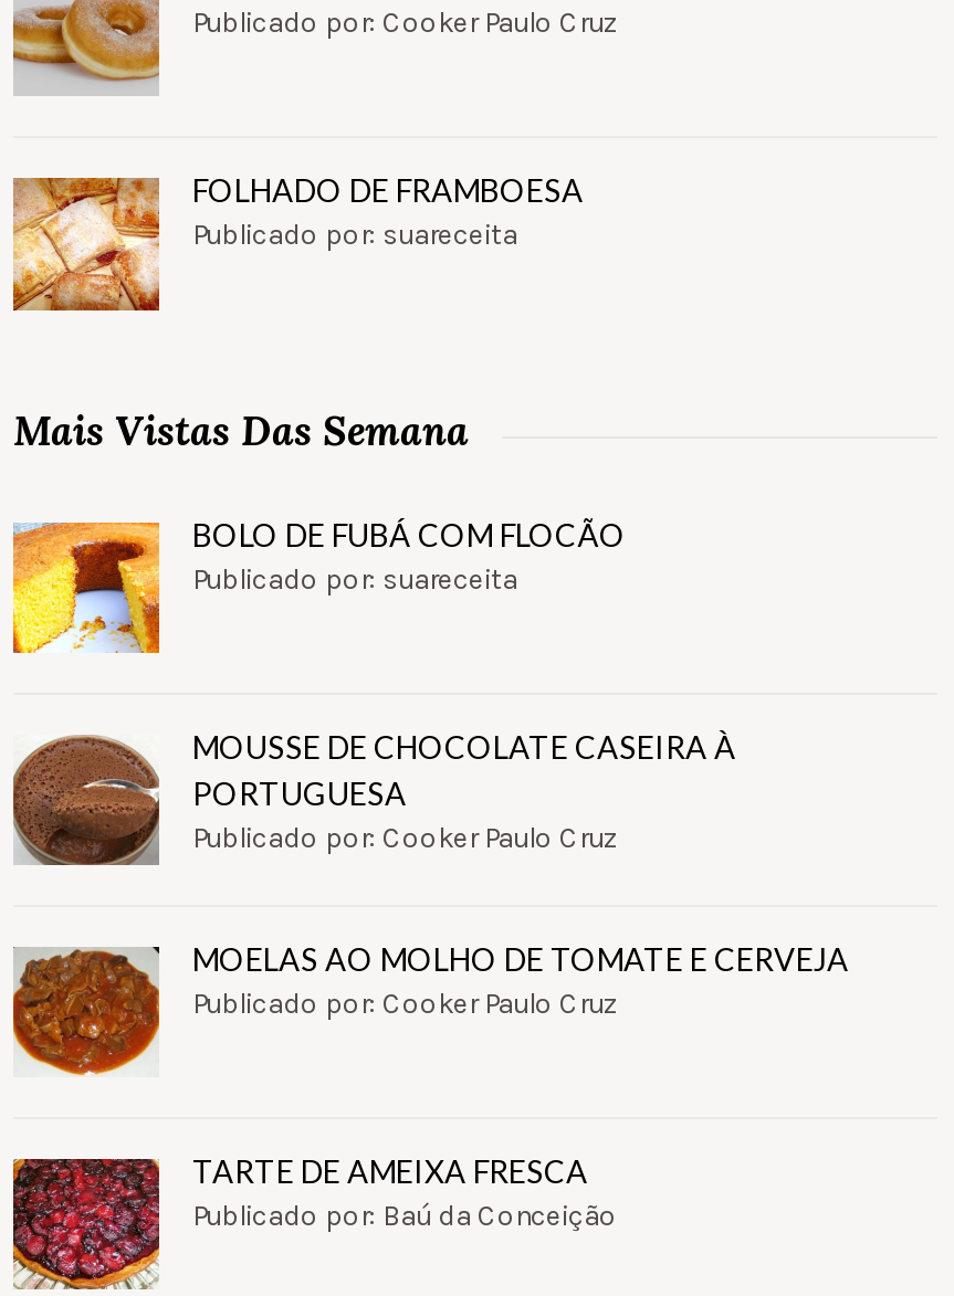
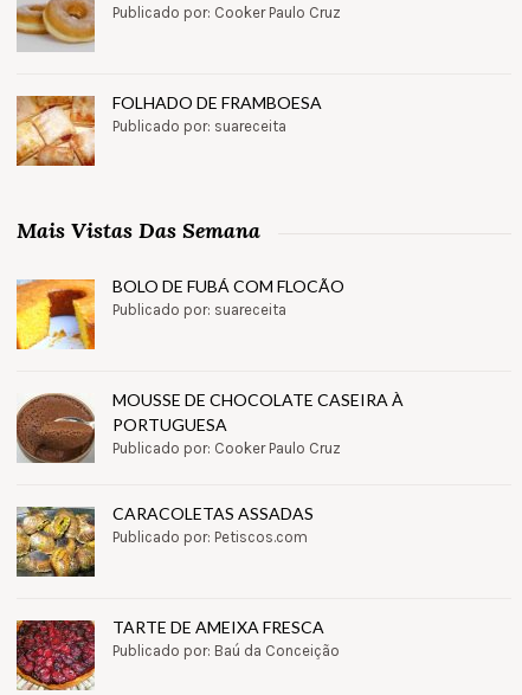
- [image]
- MOELAS AO MOLHO DE TOMATE E CERVEJA
- Publicado por: Cooker Paulo Cruz
+ [image]
+ CARACOLETAS ASSADAS
+ Publicado por: Petiscos.com
